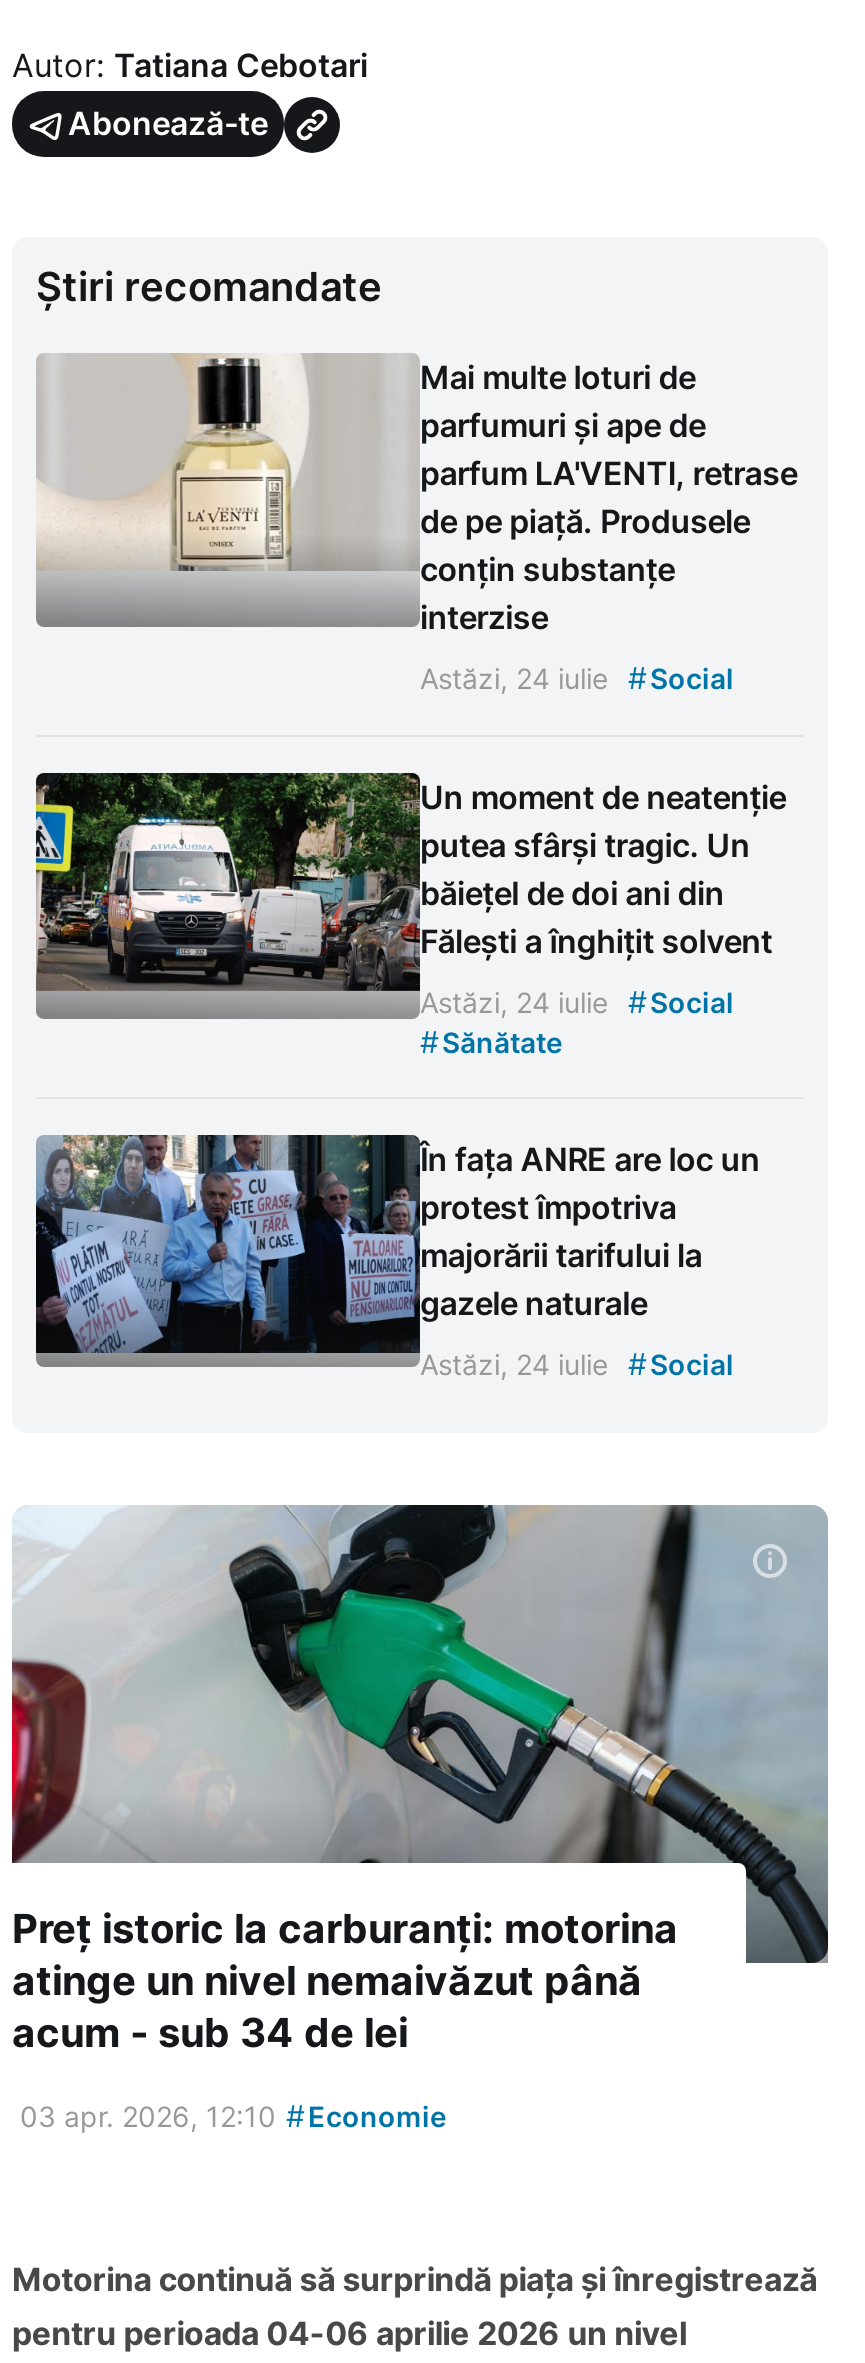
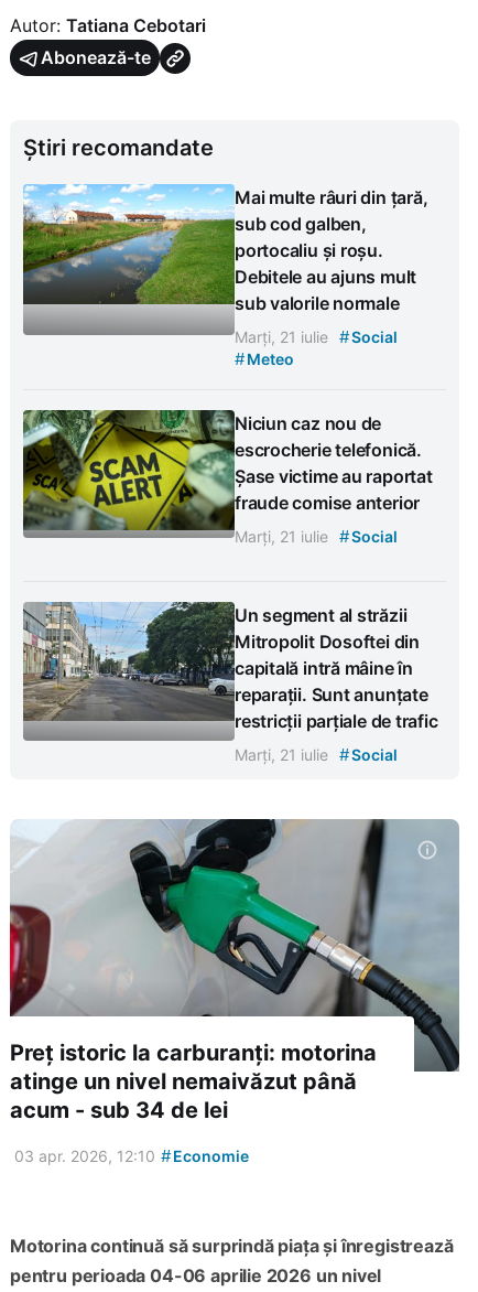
- [image]
- Mai multe loturi de
- parfumuri și ape de
- parfum LA'VENTI, retrase
- de pe piață. Produsele
- conțin substanțe
- interzise
+ [image]
+ Mai multe râuri din țară,
+ sub cod galben,
+ portocaliu și roșu.
+ Debitele au ajuns mult
+ sub valorile normale

- Astăzi, 24 iulie #Social
+ Marți, 21 iulie #Social
+ #Meteo

- [image]
- Un moment de neatenție
- putea sfârși tragic. Un
- băiețel de doi ani din
- Fălești a înghițit solvent
+ [image]
+ Niciun caz nou de
+ escrocherie telefonică.
+ Șase victime au raportat
+ fraude comise anterior

- Astăzi, 24 iulie #Social
- #Sănătate
+ Marți, 21 iulie #Social

- [image]
- În fața ANRE are loc un
- protest împotriva
- majorării tarifului la
- gazele naturale
+ [image]
+ Un segment al străzii
+ Mitropolit Dosoftei din
+ capitală intră mâine în
+ reparații. Sunt anunțate
+ restricții parțiale de trafic

- Astăzi, 24 iulie #Social
+ Marți, 21 iulie #Social
